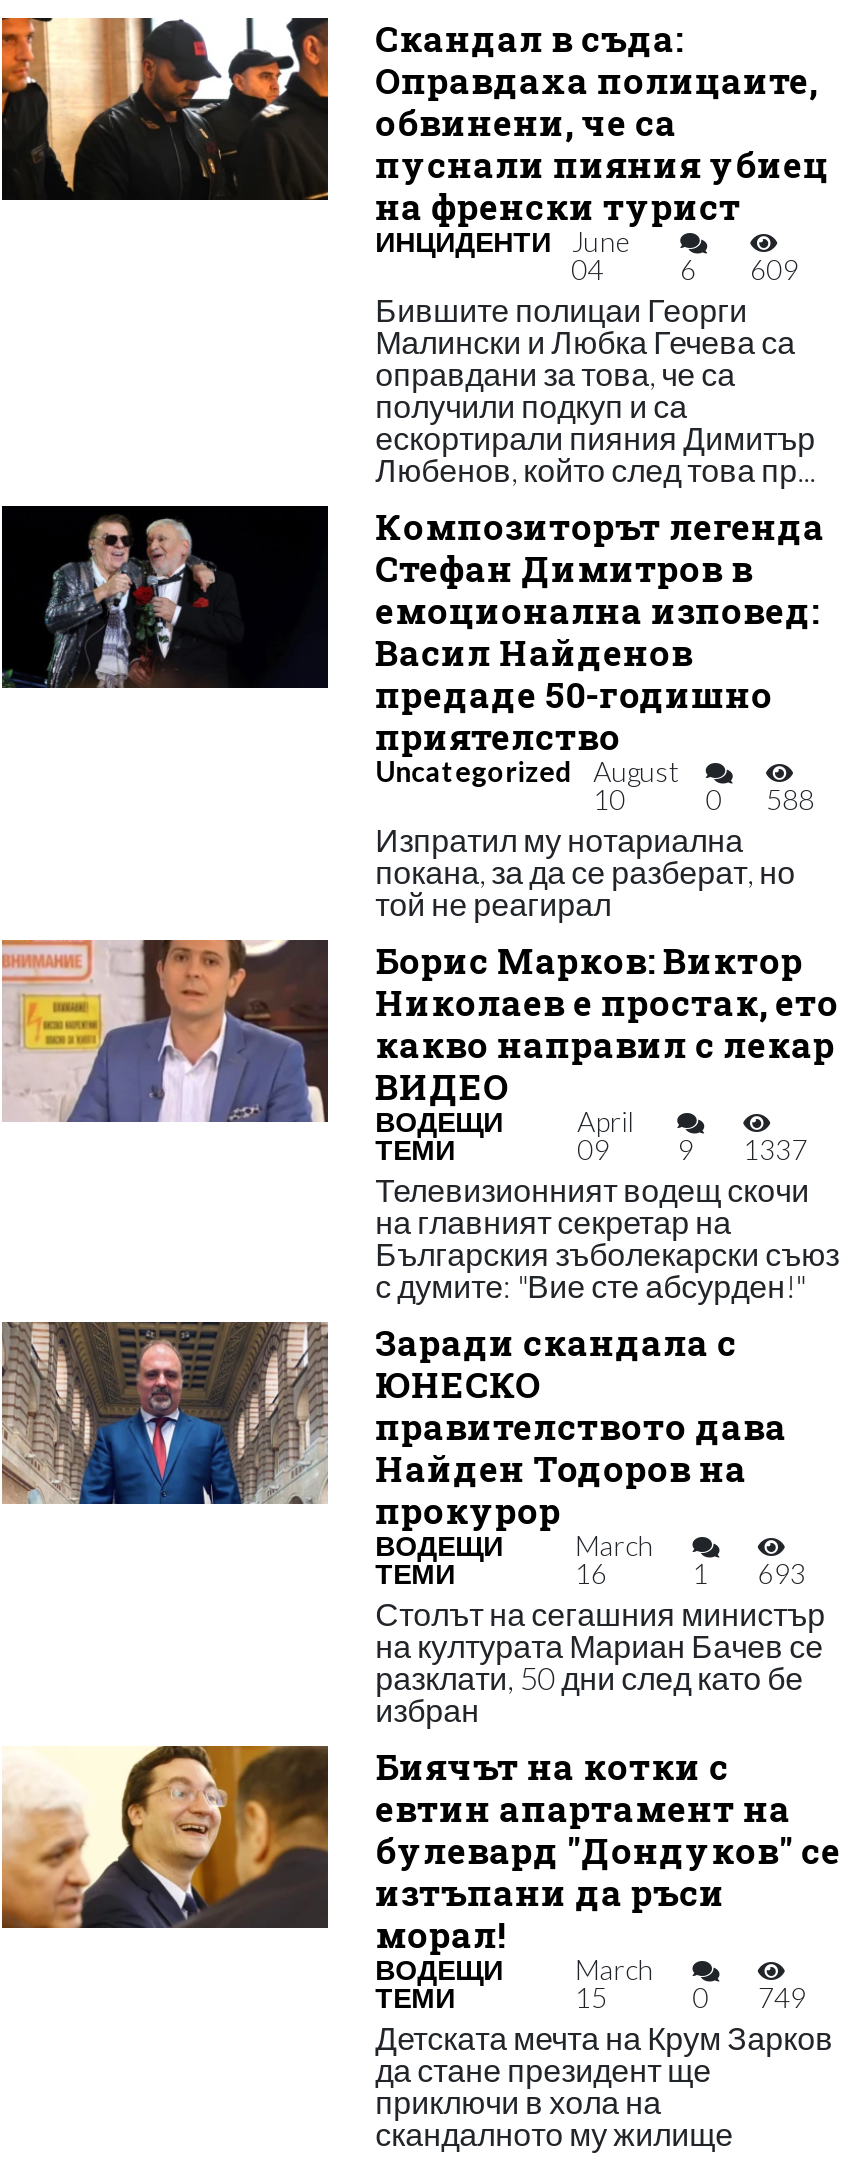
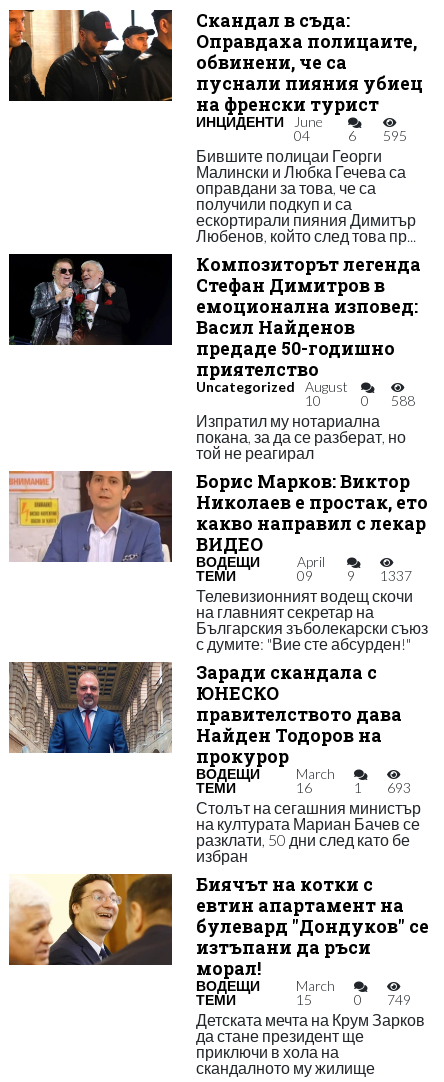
- 6 609
+ 6 595
